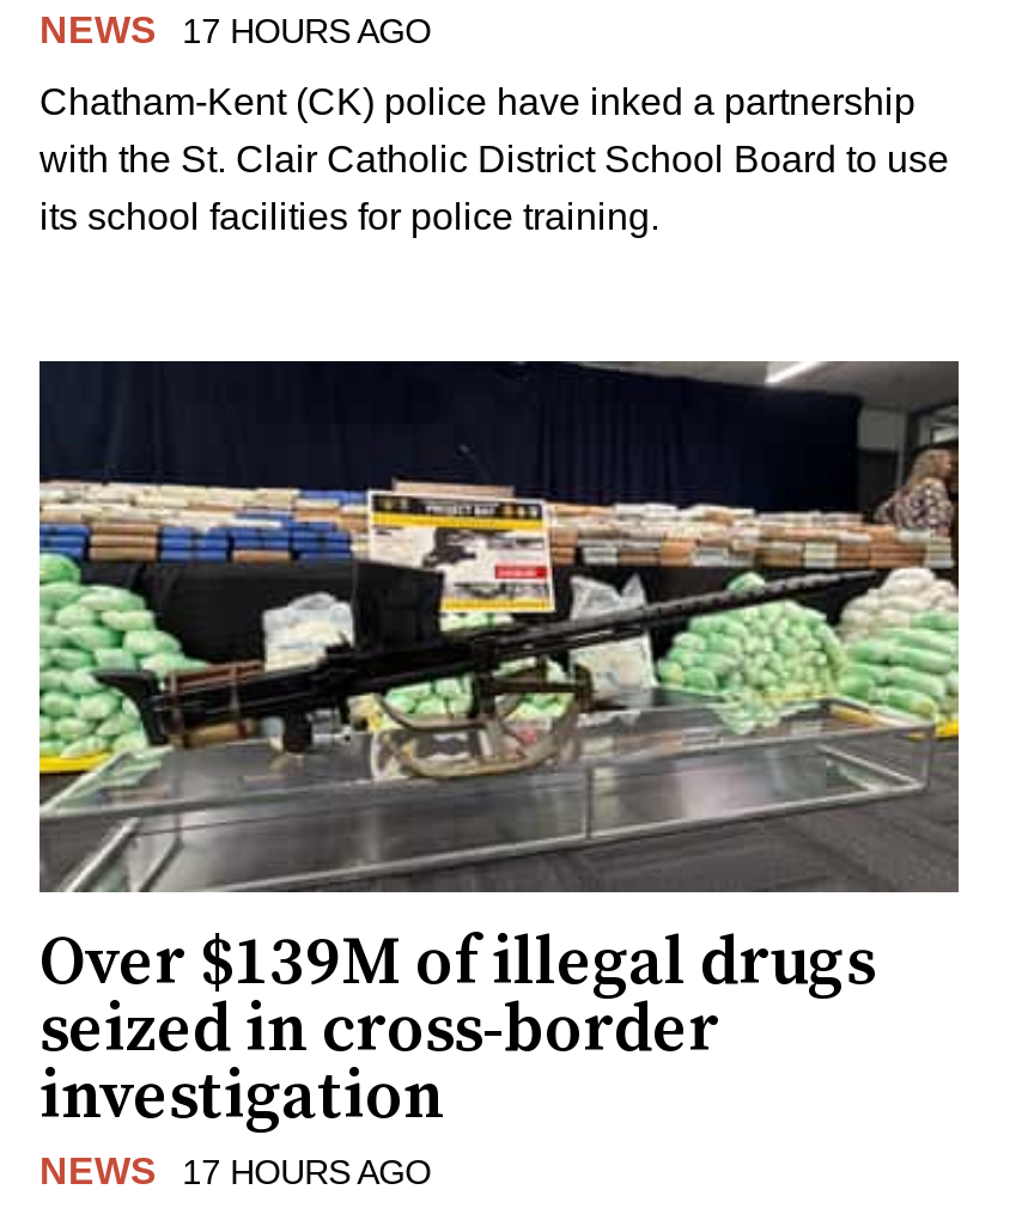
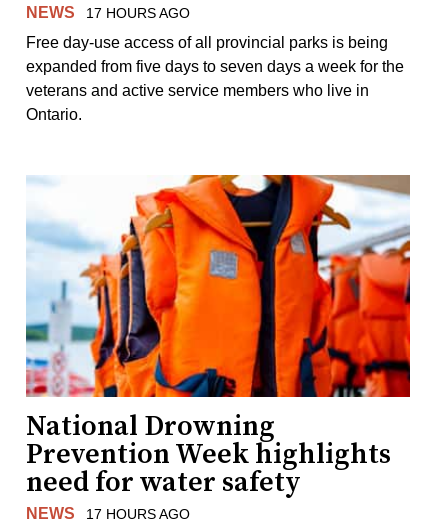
- Chatham-Kent (CK) police have inked a partnership
- with the St. Clair Catholic District School Board to use
- its school facilities for police training.
+ Free day-use access of all provincial parks is being
+ expanded from five days to seven days a week for the
+ veterans and active service members who live in
+ Ontario.

- [image]
- Over $139M of illegal drugs
- seized in cross-border
- investigation
+ [image]
+ National Drowning
+ Prevention Week highlights
+ need for water safety
